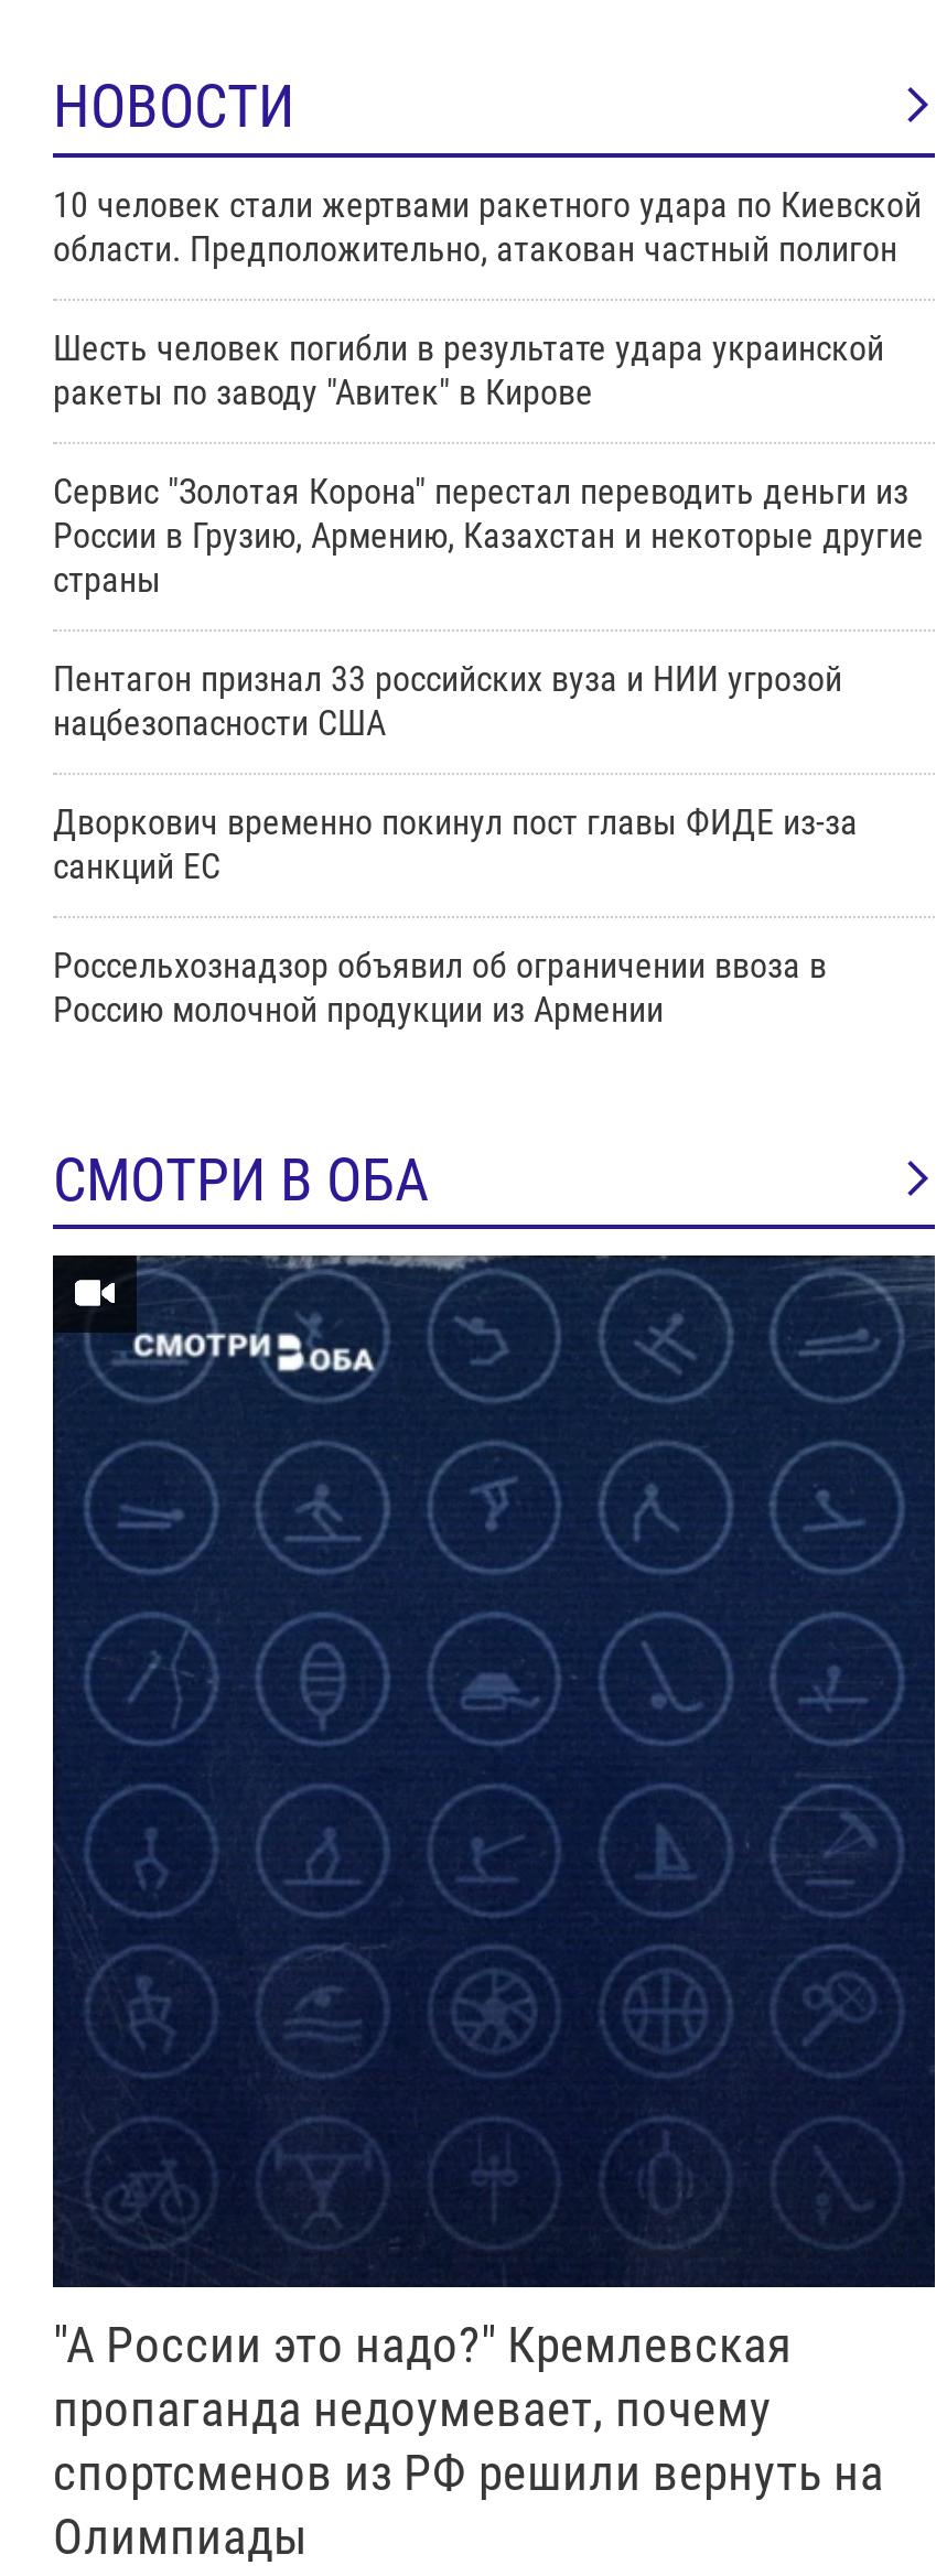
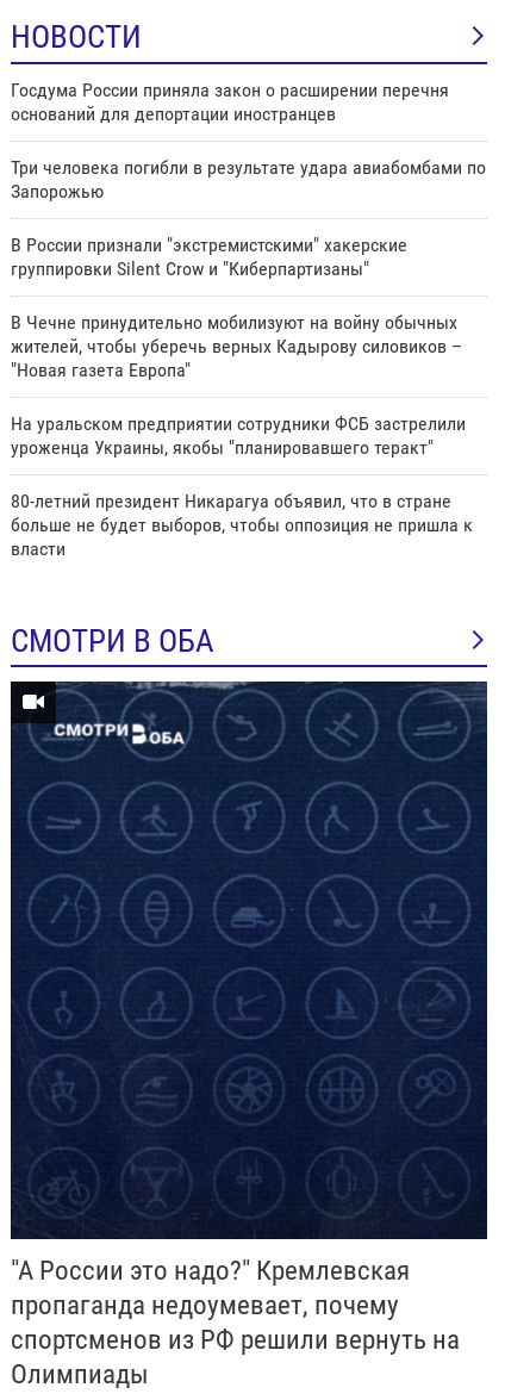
- 10 человек стали жертвами ракетного удара по Киевской
- области. Предположительно, атакован частный полигон
+ Госдума России приняла закон о расширении перечня
+ оснований для депортации иностранцев

- Шесть человек погибли в результате удара украинской
- ракеты по заводу "Авитек" в Кирове
+ Три человека погибли в результате удара авиабомбами по
+ Запорожью

- Сервис "Золотая Корона" перестал переводить деньги из
- России в Грузию, Армению, Казахстан и некоторые другие
- страны
+ В России признали "экстремистскими" хакерские
+ группировки Silent Crow и "Киберпартизаны"

- Пентагон признал 33 российских вуза и НИИ угрозой
- нацбезопасности США
+ В Чечне принудительно мобилизуют на войну обычных
+ жителей, чтобы уберечь верных Кадырову силовиков –
+ "Новая газета Европа"

- Дворкович временно покинул пост главы ФИДЕ из-за
- санкций ЕС
+ На уральском предприятии сотрудники ФСБ застрелили
+ уроженца Украины, якобы "планировавшего теракт"

- Россельхознадзор объявил об ограничении ввоза в
- Россию молочной продукции из Армении
+ 80-летний президент Никарагуа объявил, что в стране
+ больше не будет выборов, чтобы оппозиция не пришла к
+ власти
